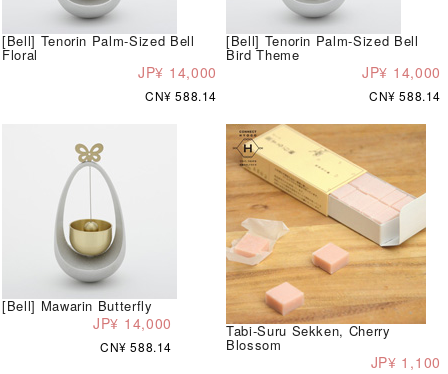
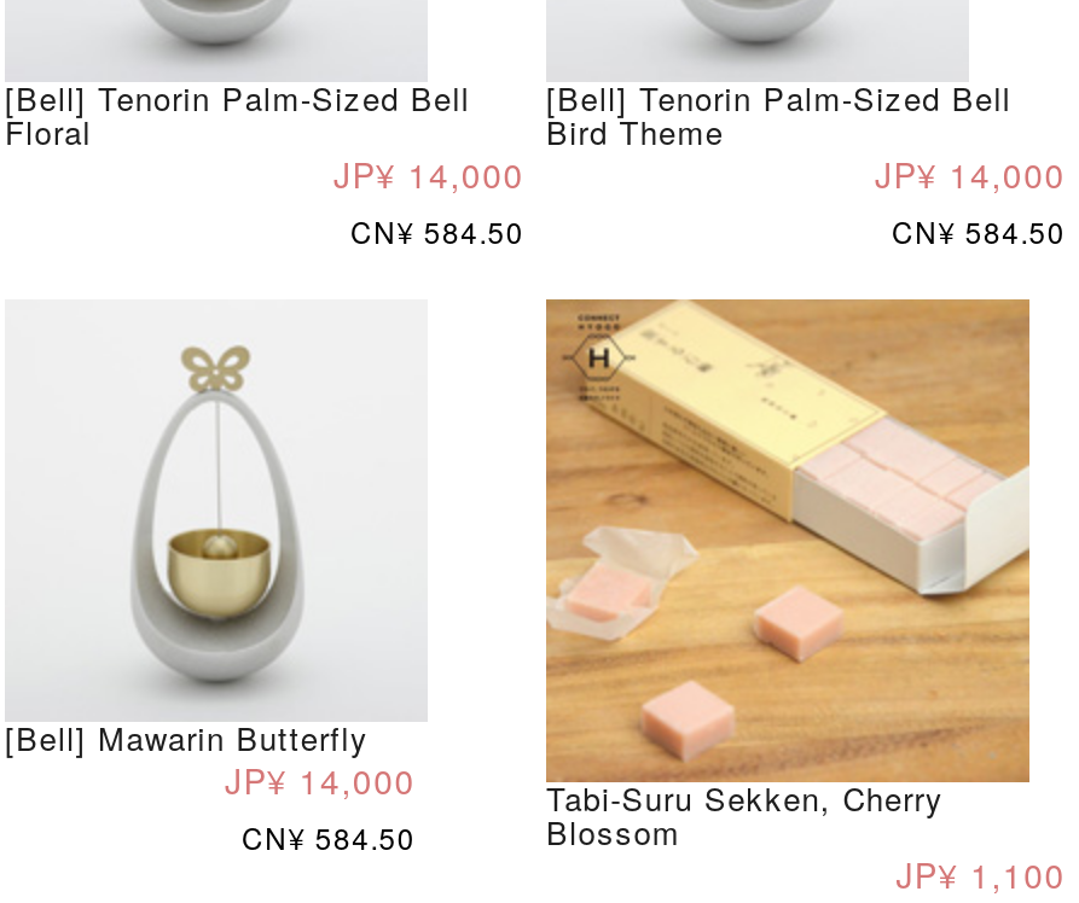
- CN¥ 588.14
+ CN¥ 584.50

- CN¥ 588.14
+ CN¥ 584.50

- CN¥ 588.14
+ CN¥ 584.50
